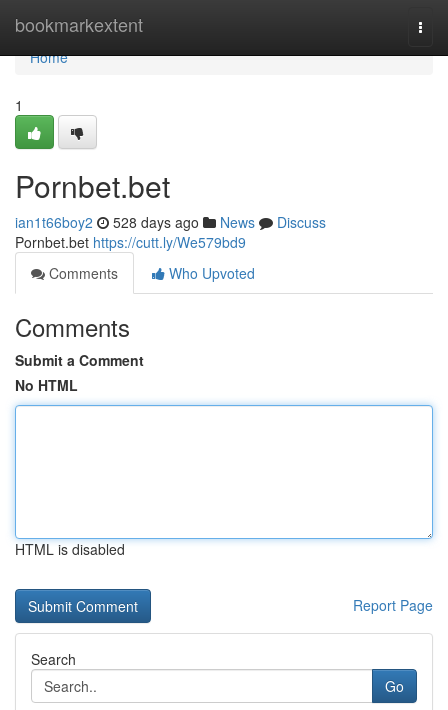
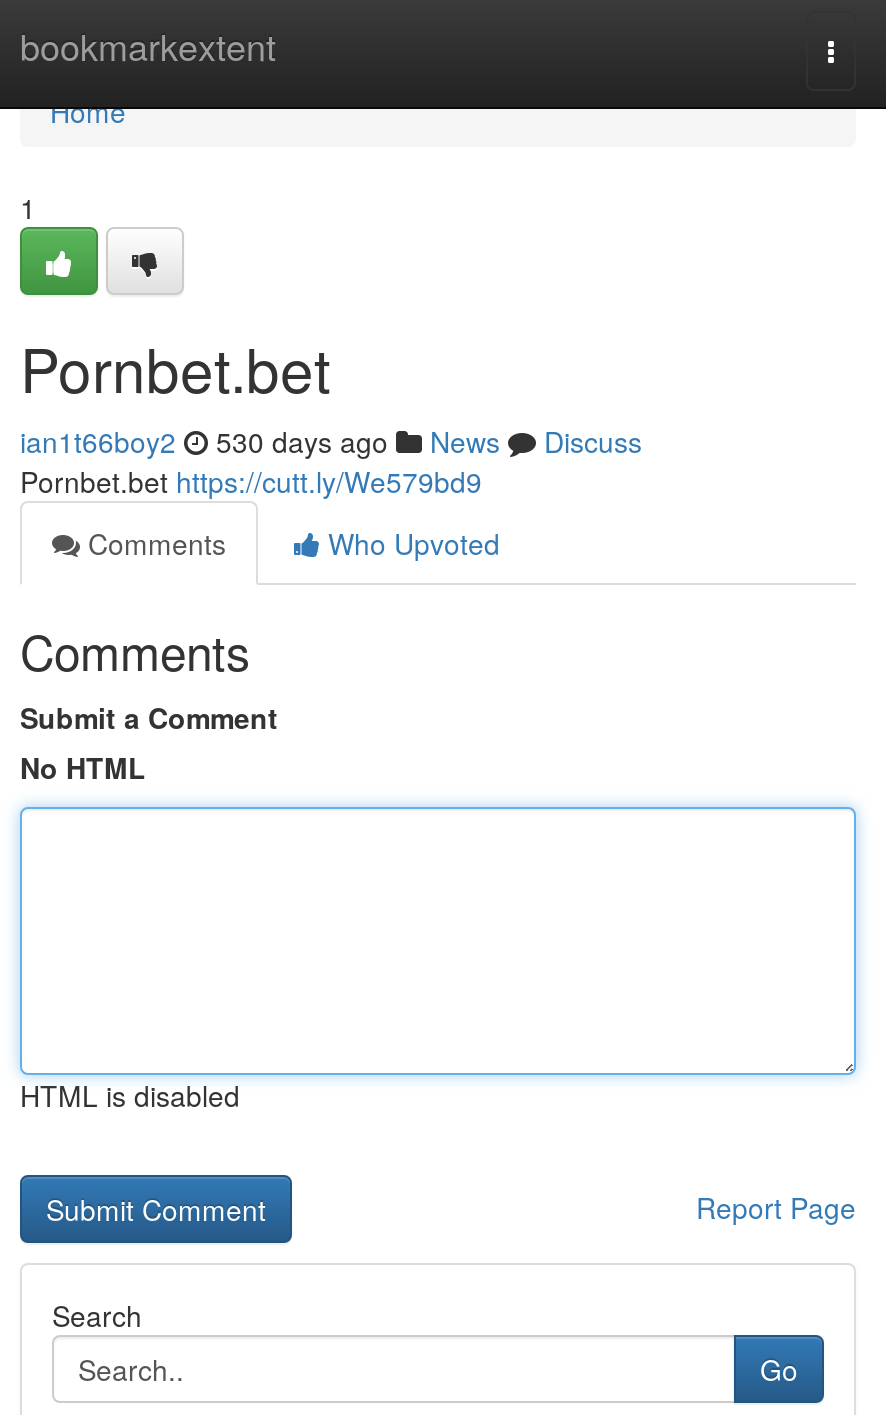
- ian1t66boy2 528 days ago News Discuss
+ ian1t66boy2 530 days ago News Discuss
